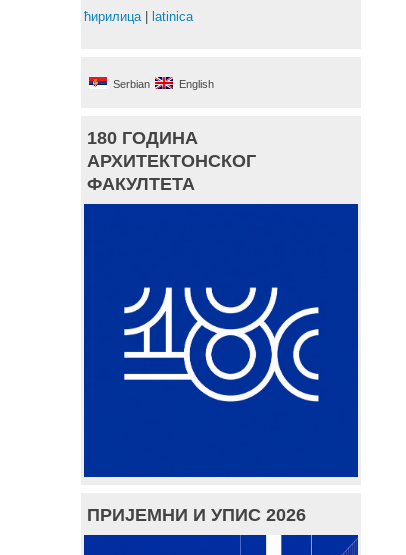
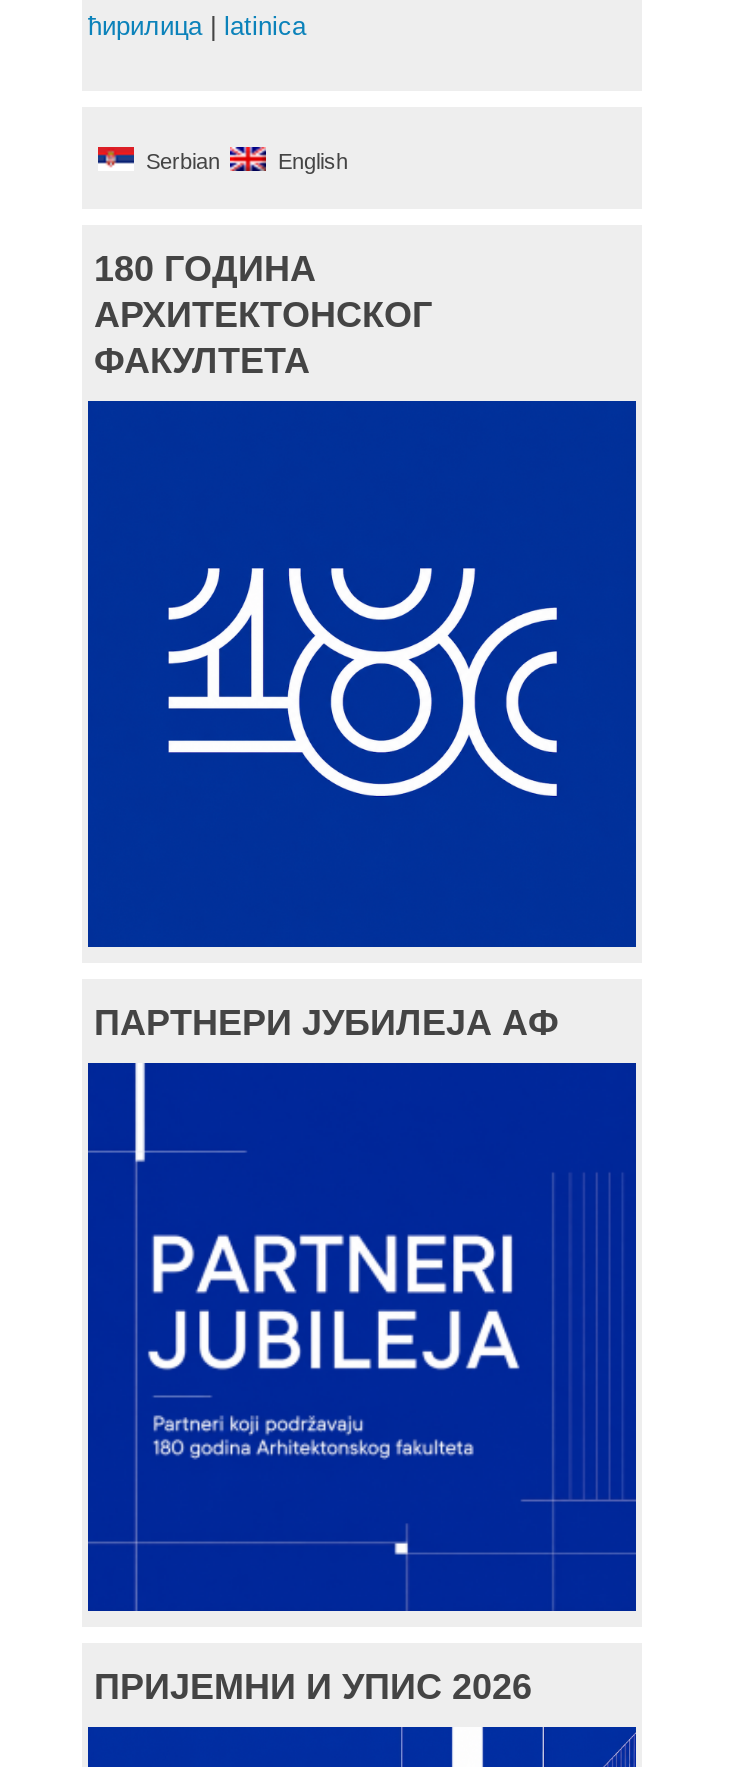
+ ПАРТНЕРИ ЈУБИЛЕЈА АФ

+ [image]
